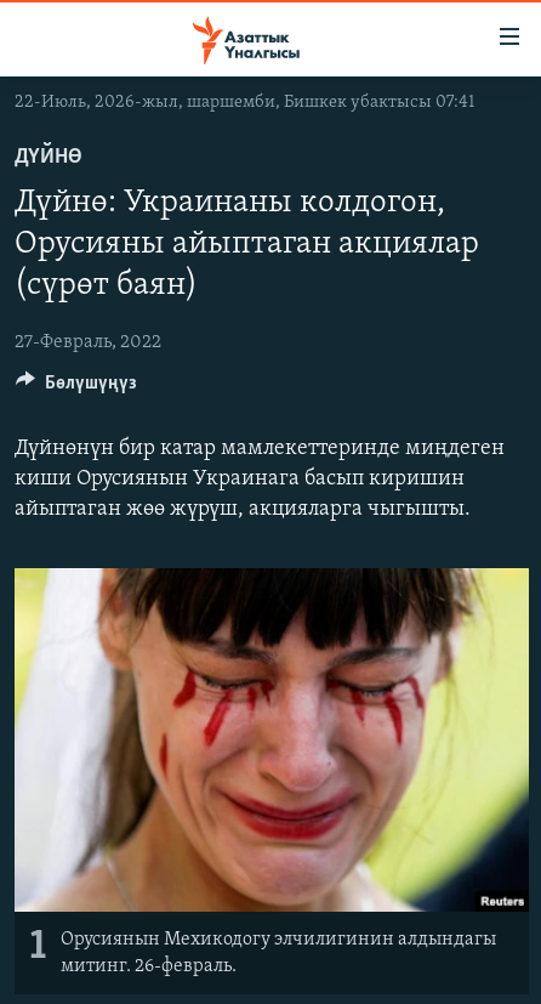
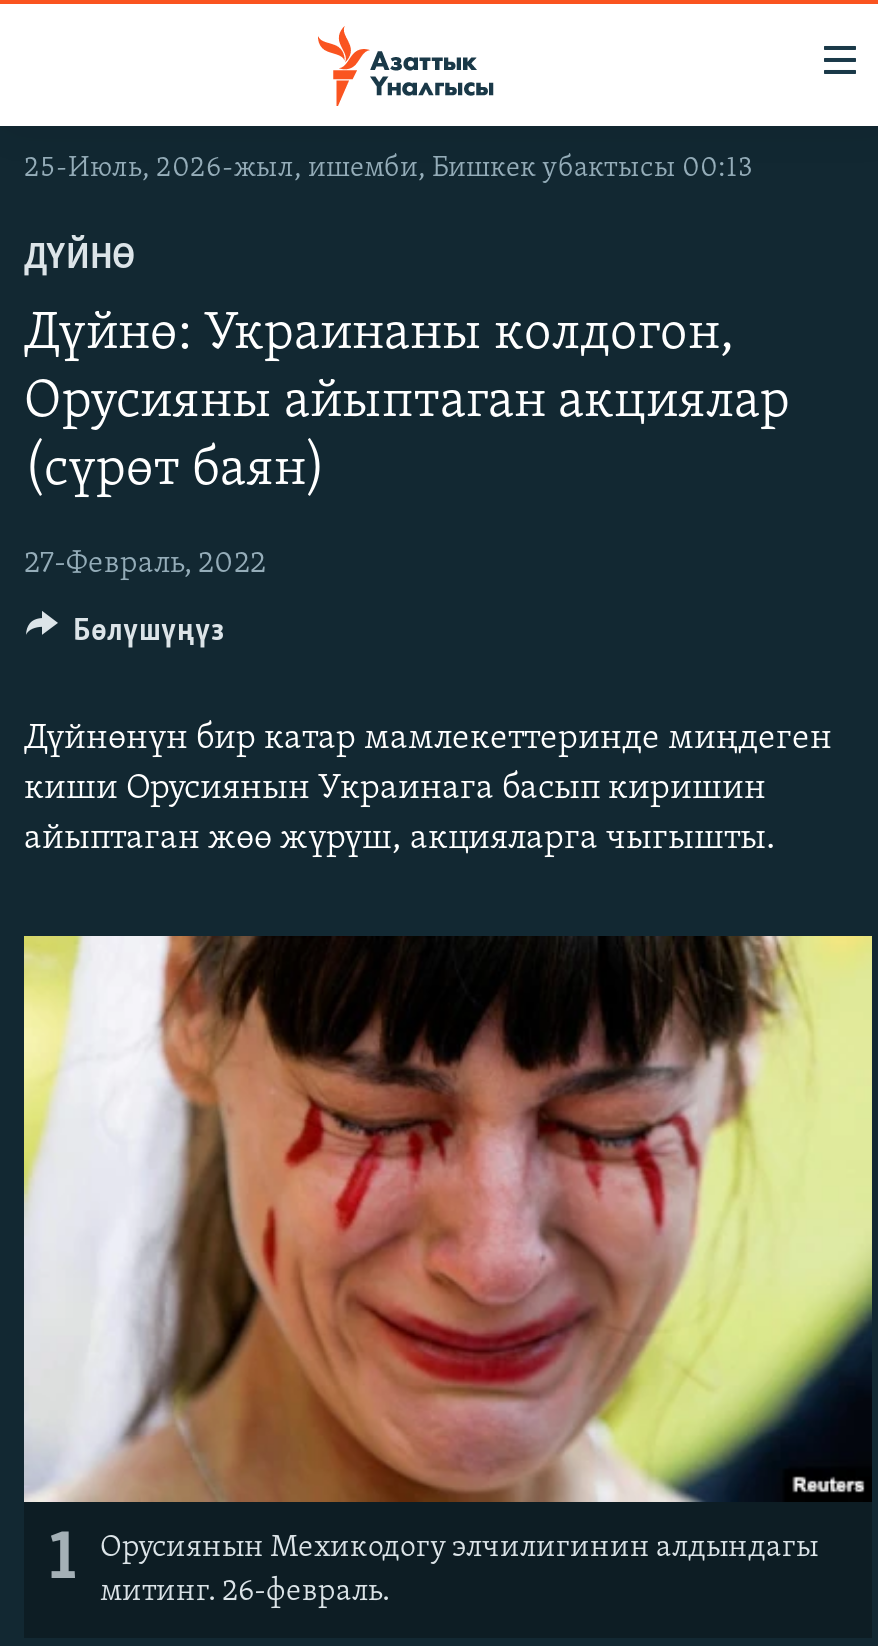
- 22-Июль, 2026-жыл, шаршемби, Бишкек убактысы 07:41
+ 25-Июль, 2026-жыл, ишемби, Бишкек убактысы 00:13
